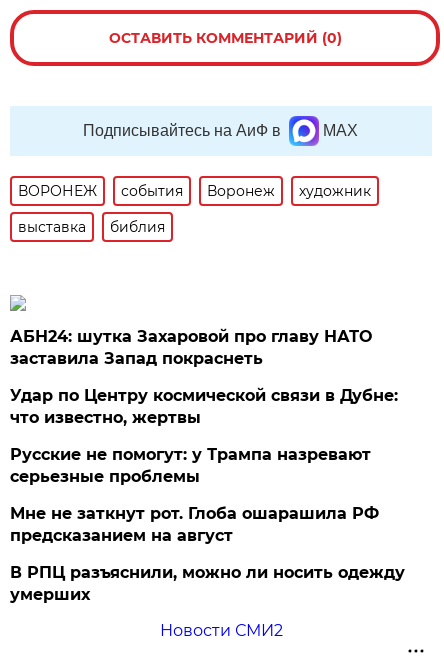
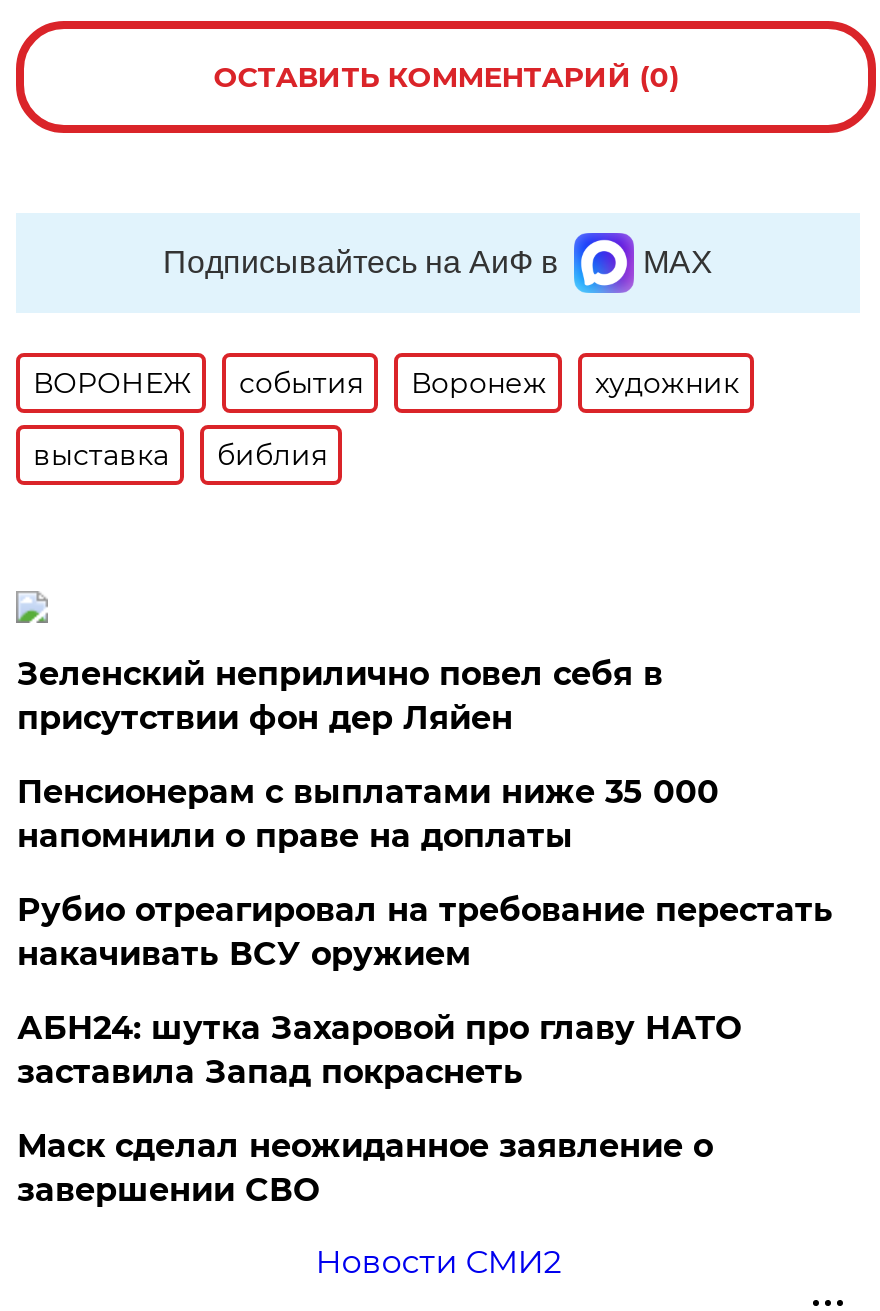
+ Зеленский неприлично повел cебя в
+ присутствии фон дер Ляйен
+ Пенсионерам с выплатами ниже 35 000
+ напомнили о праве на доплаты
+ Рубио отреагировал на требование перестать
+ накачивать ВСУ оружием

moved down: АБН24: шутка Захаровой про главу НАТО | заставила Запад покраснеть

- Удар по Центру космической связи в Дубне:
- что известно, жертвы
- Русские не помогут: у Трампа назревают
- серьезные проблемы
- Мне не заткнут рот. Глоба ошарашила РФ
- предсказанием на август
- В РПЦ разъяснили, можно ли носить одежду
- умерших
+ Маск сделал неожиданное заявление о
+ завершении СВО
